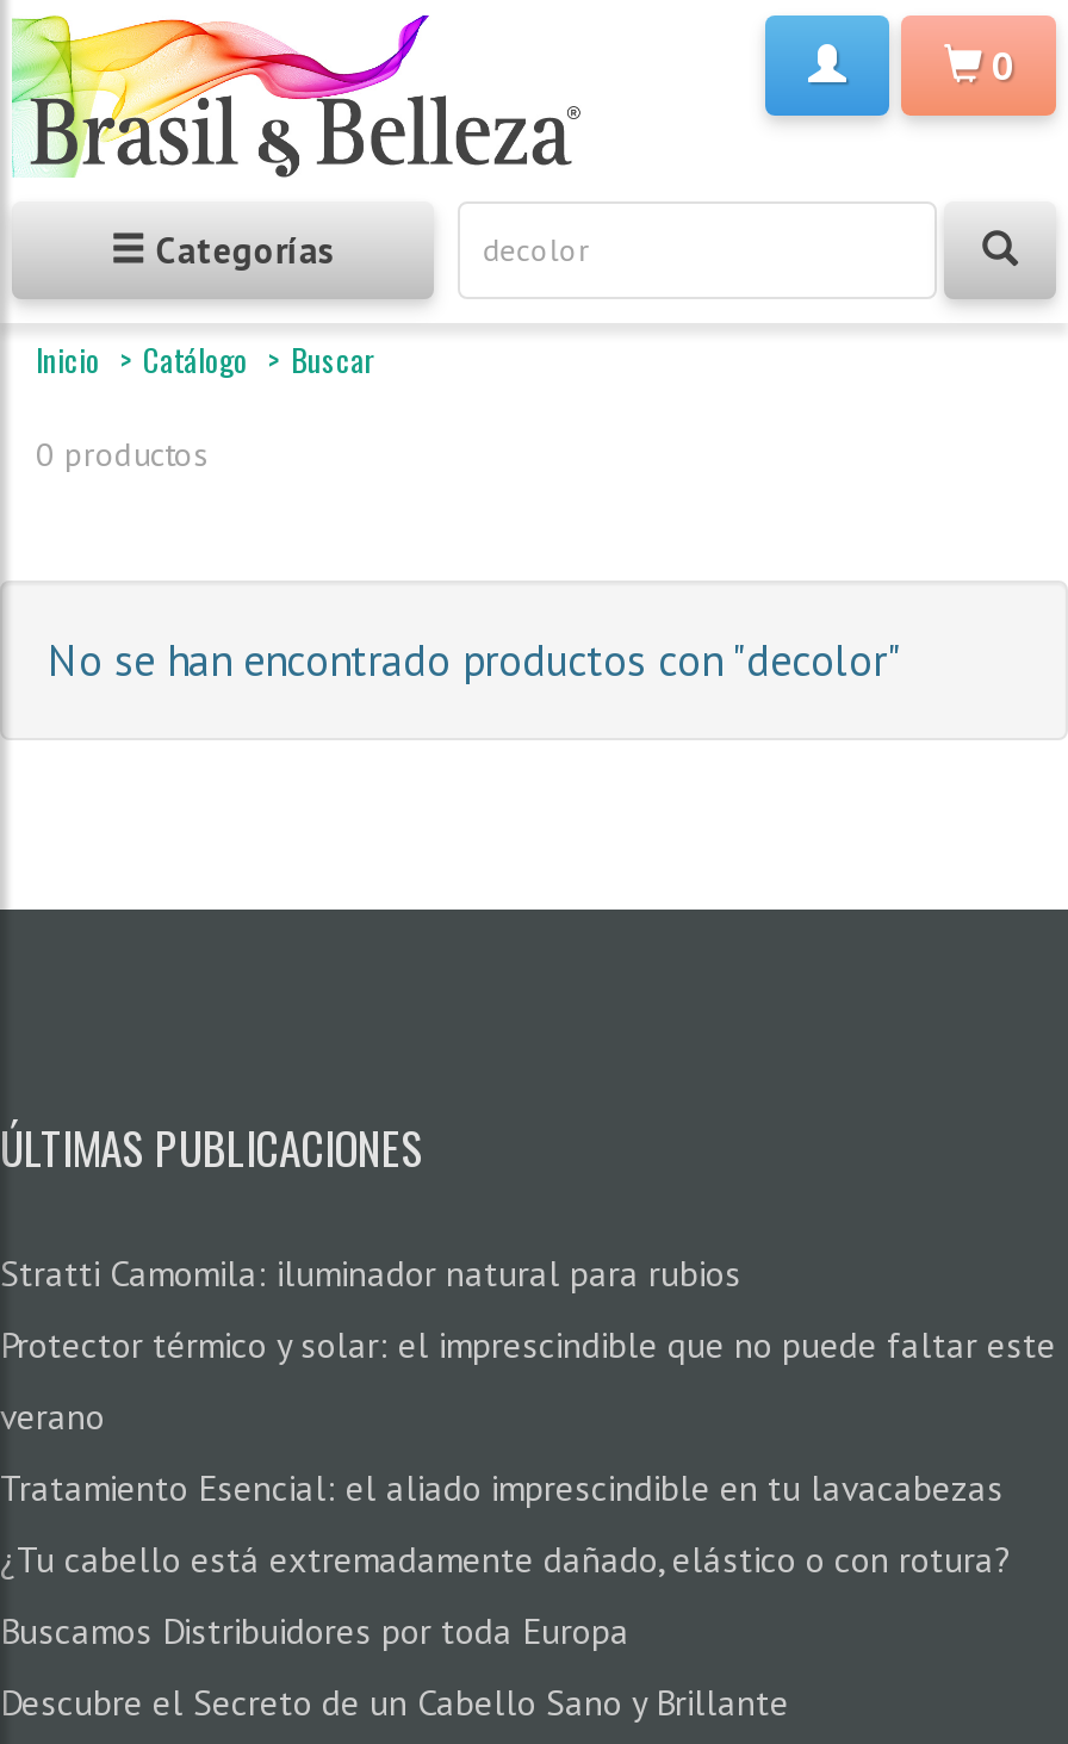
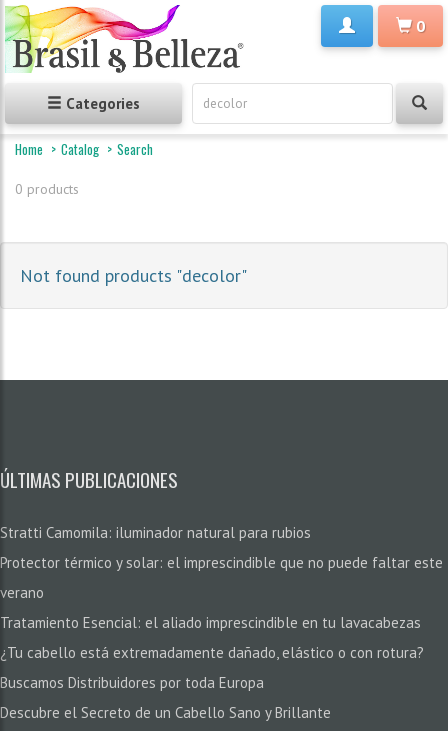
- Categorías
+ Categories

- Inicio
- Catálogo
- Buscar
+ Home
+ Catalog
+ Search

- 0 productos
+ 0 products

- No se han encontrado productos con "decolor"
+ Not found products "decolor"
